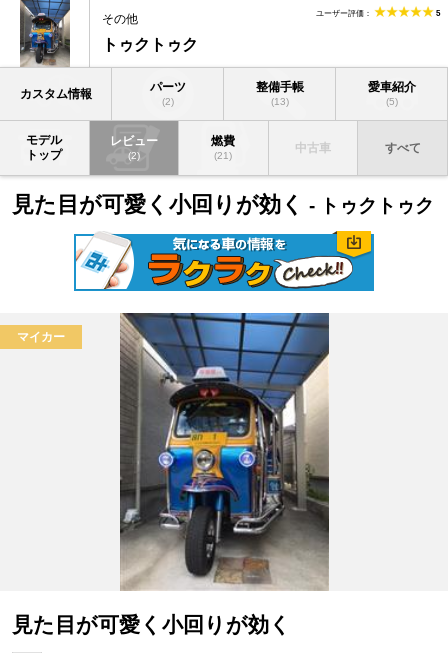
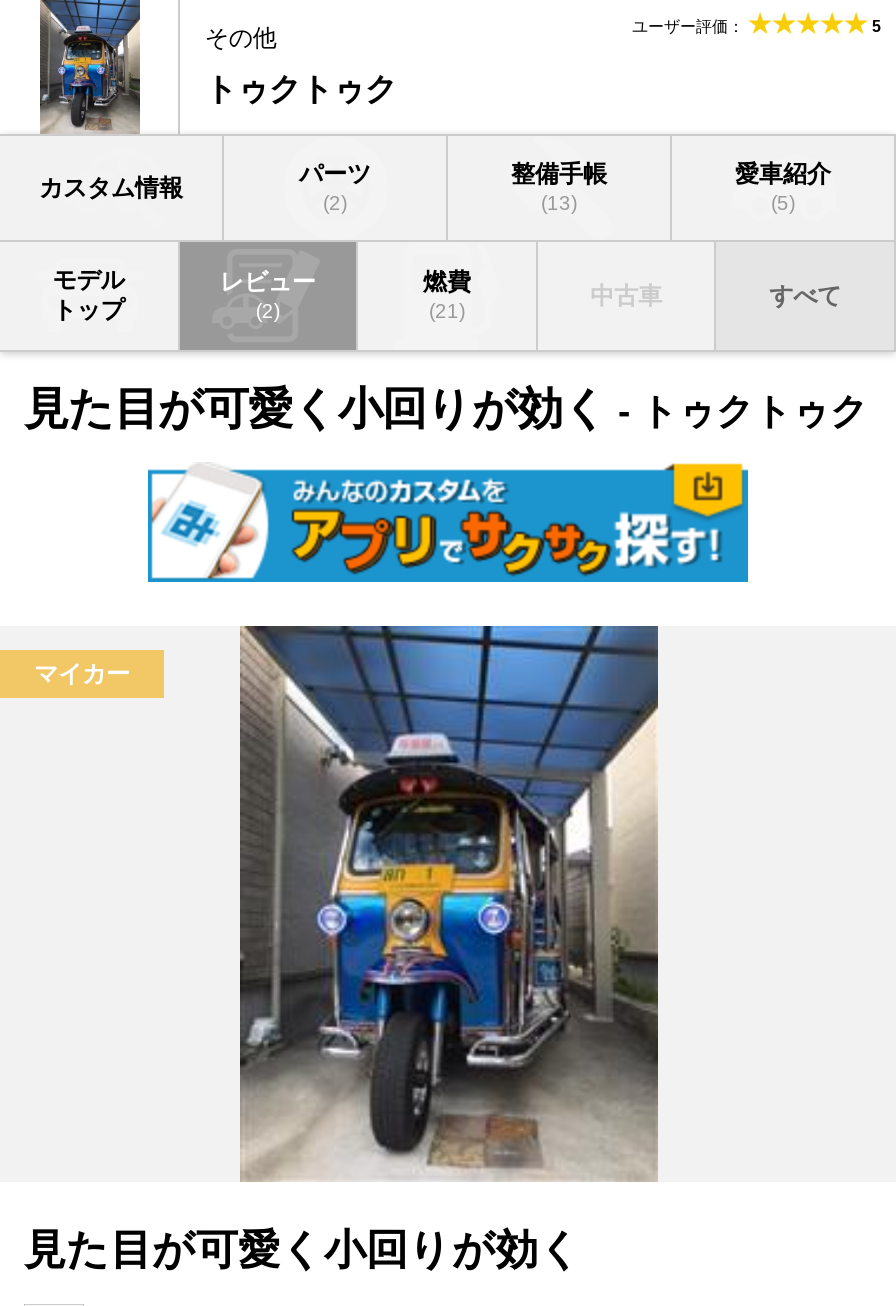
- [image]
+ [image]
